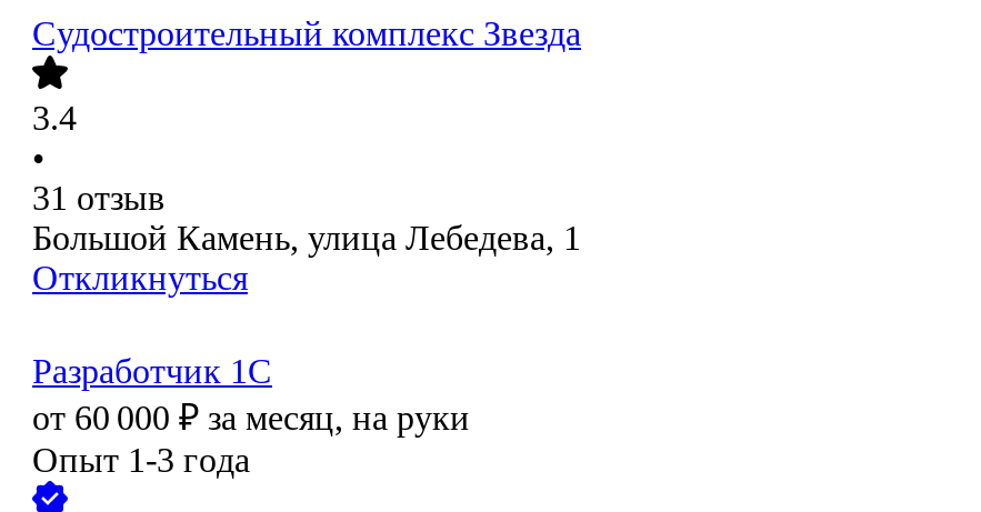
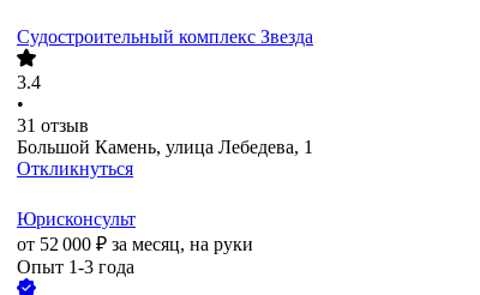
- Разработчик 1С
- от 60 000 ₽ за месяц, на руки
+ Юрисконсульт
+ от 52 000 ₽ за месяц, на руки
